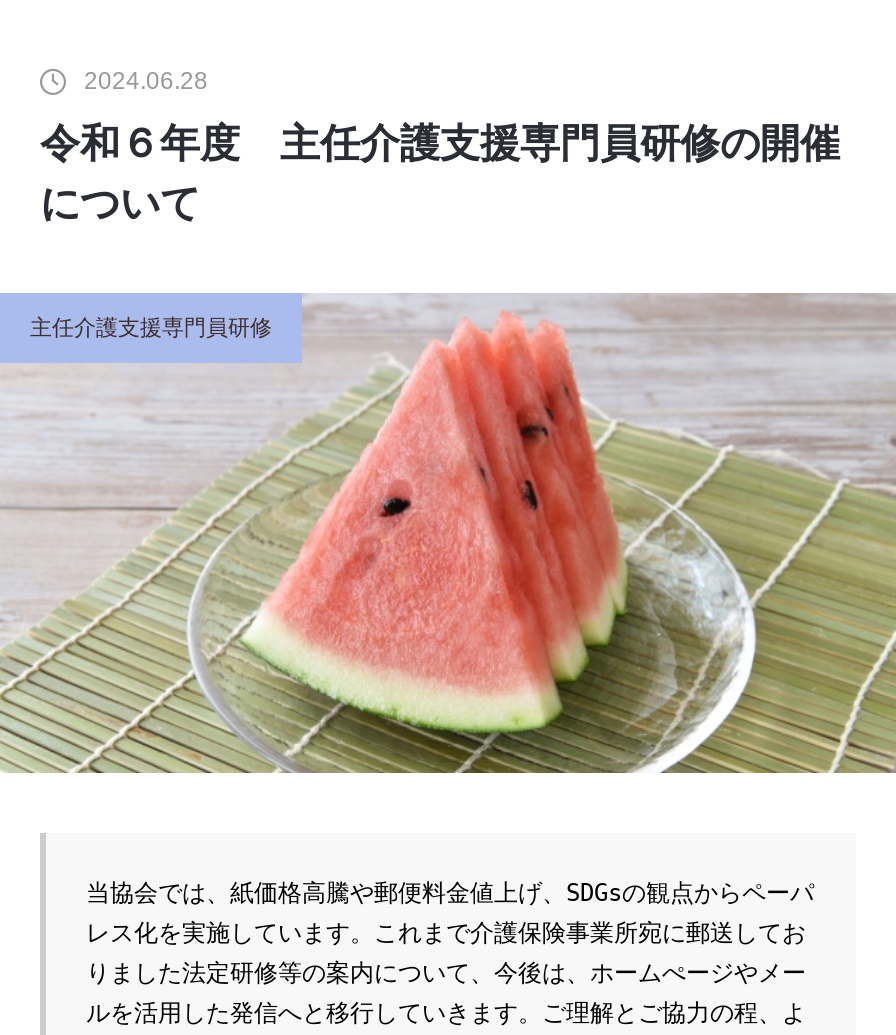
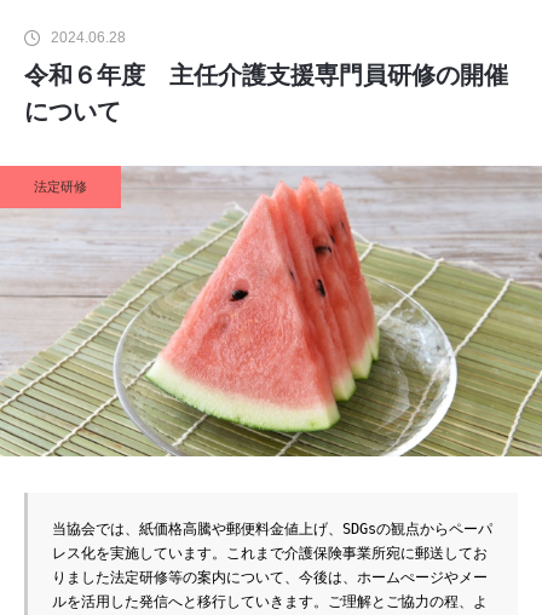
- 主任介護支援専門員研修
+ 法定研修
